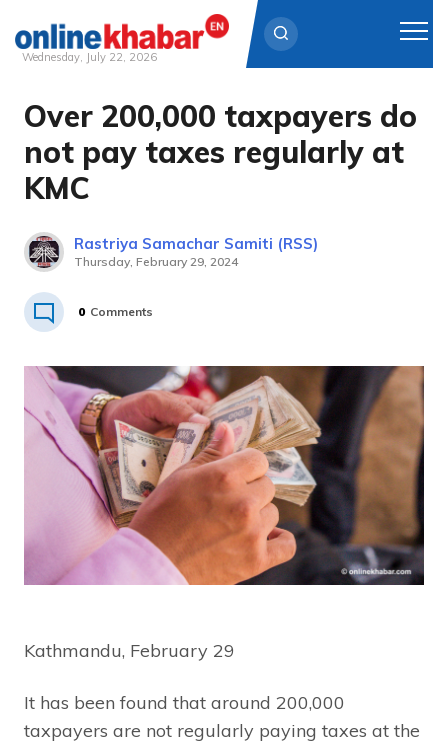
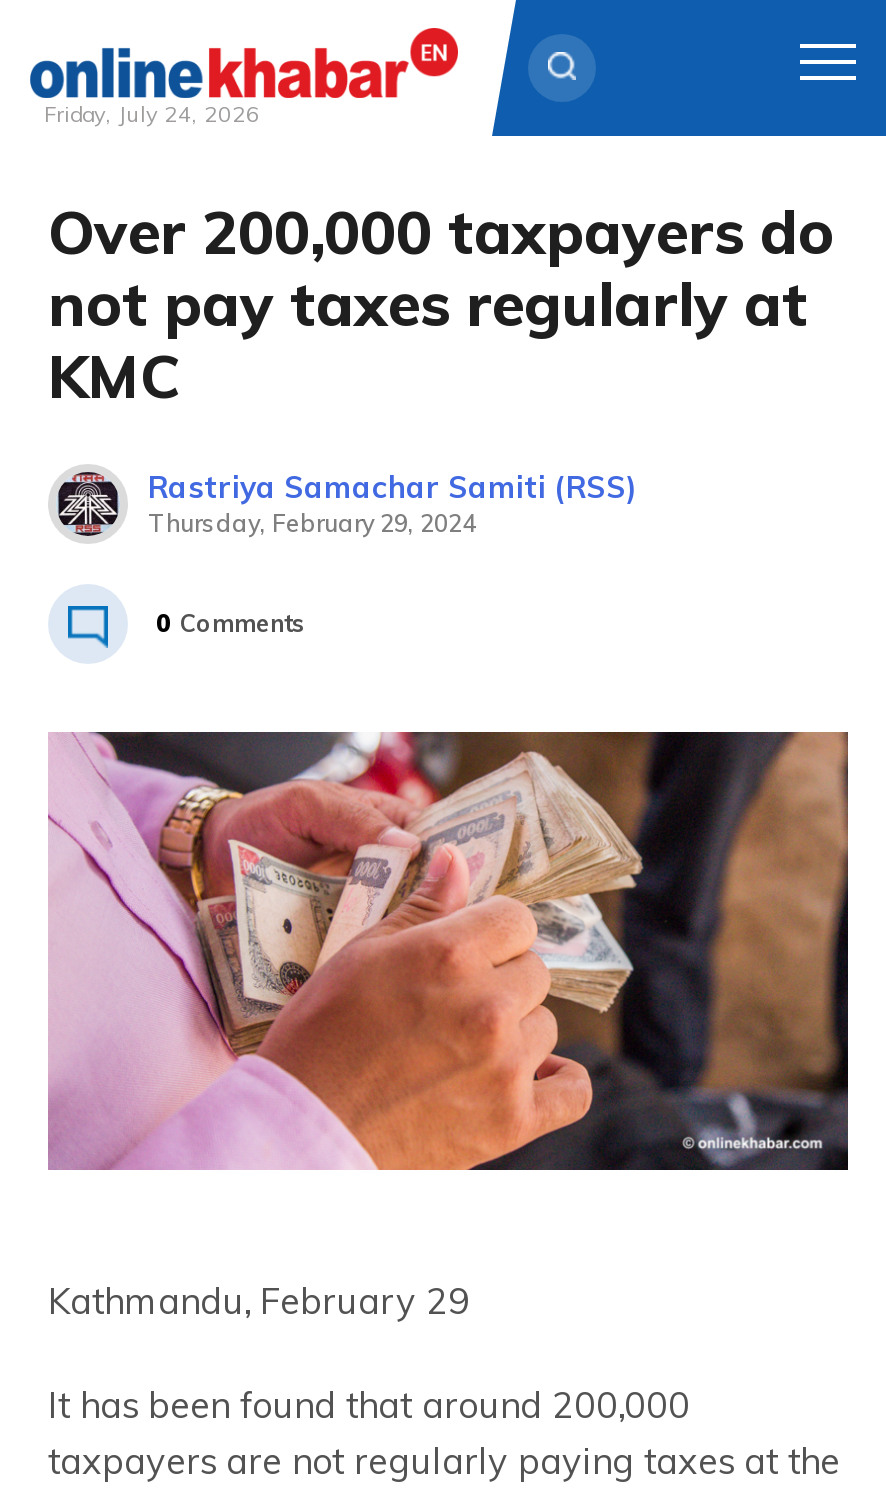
- Wednesday, July 22, 2026
+ Friday, July 24, 2026
